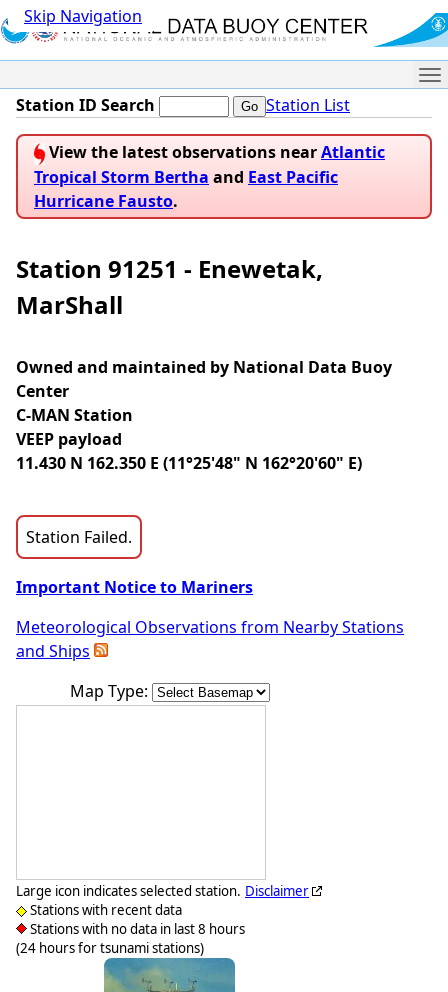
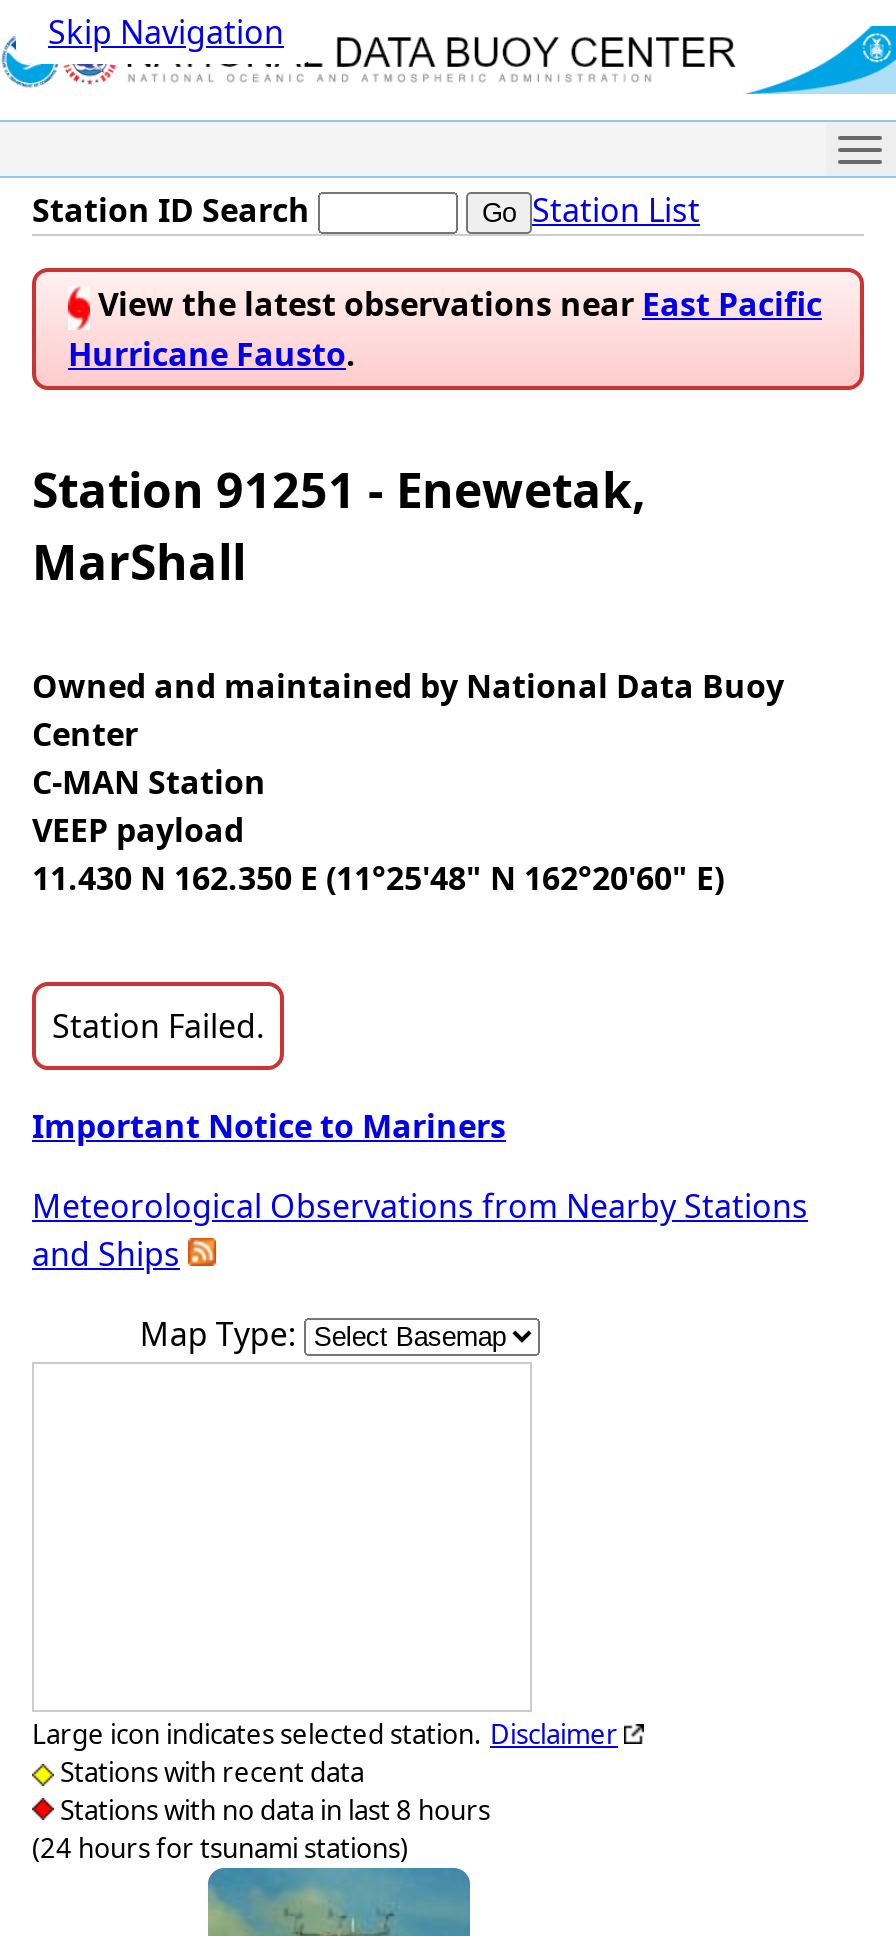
- View the latest observations near Atlantic
- Tropical Storm Bertha and East Pacific
+ View the latest observations near East Pacific
